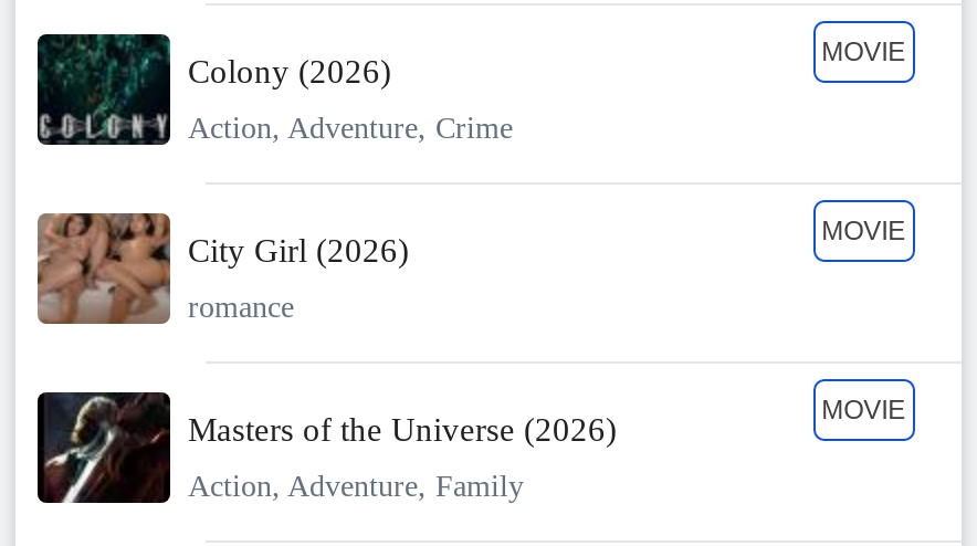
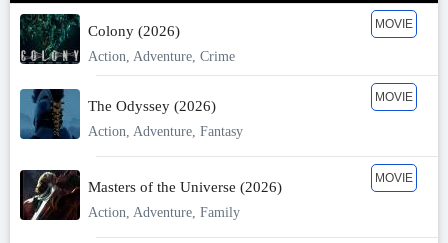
- [image]
- City Girl (2026)
+ [image]
+ The Odyssey (2026)

- romance
+ Action, Adventure, Fantasy
